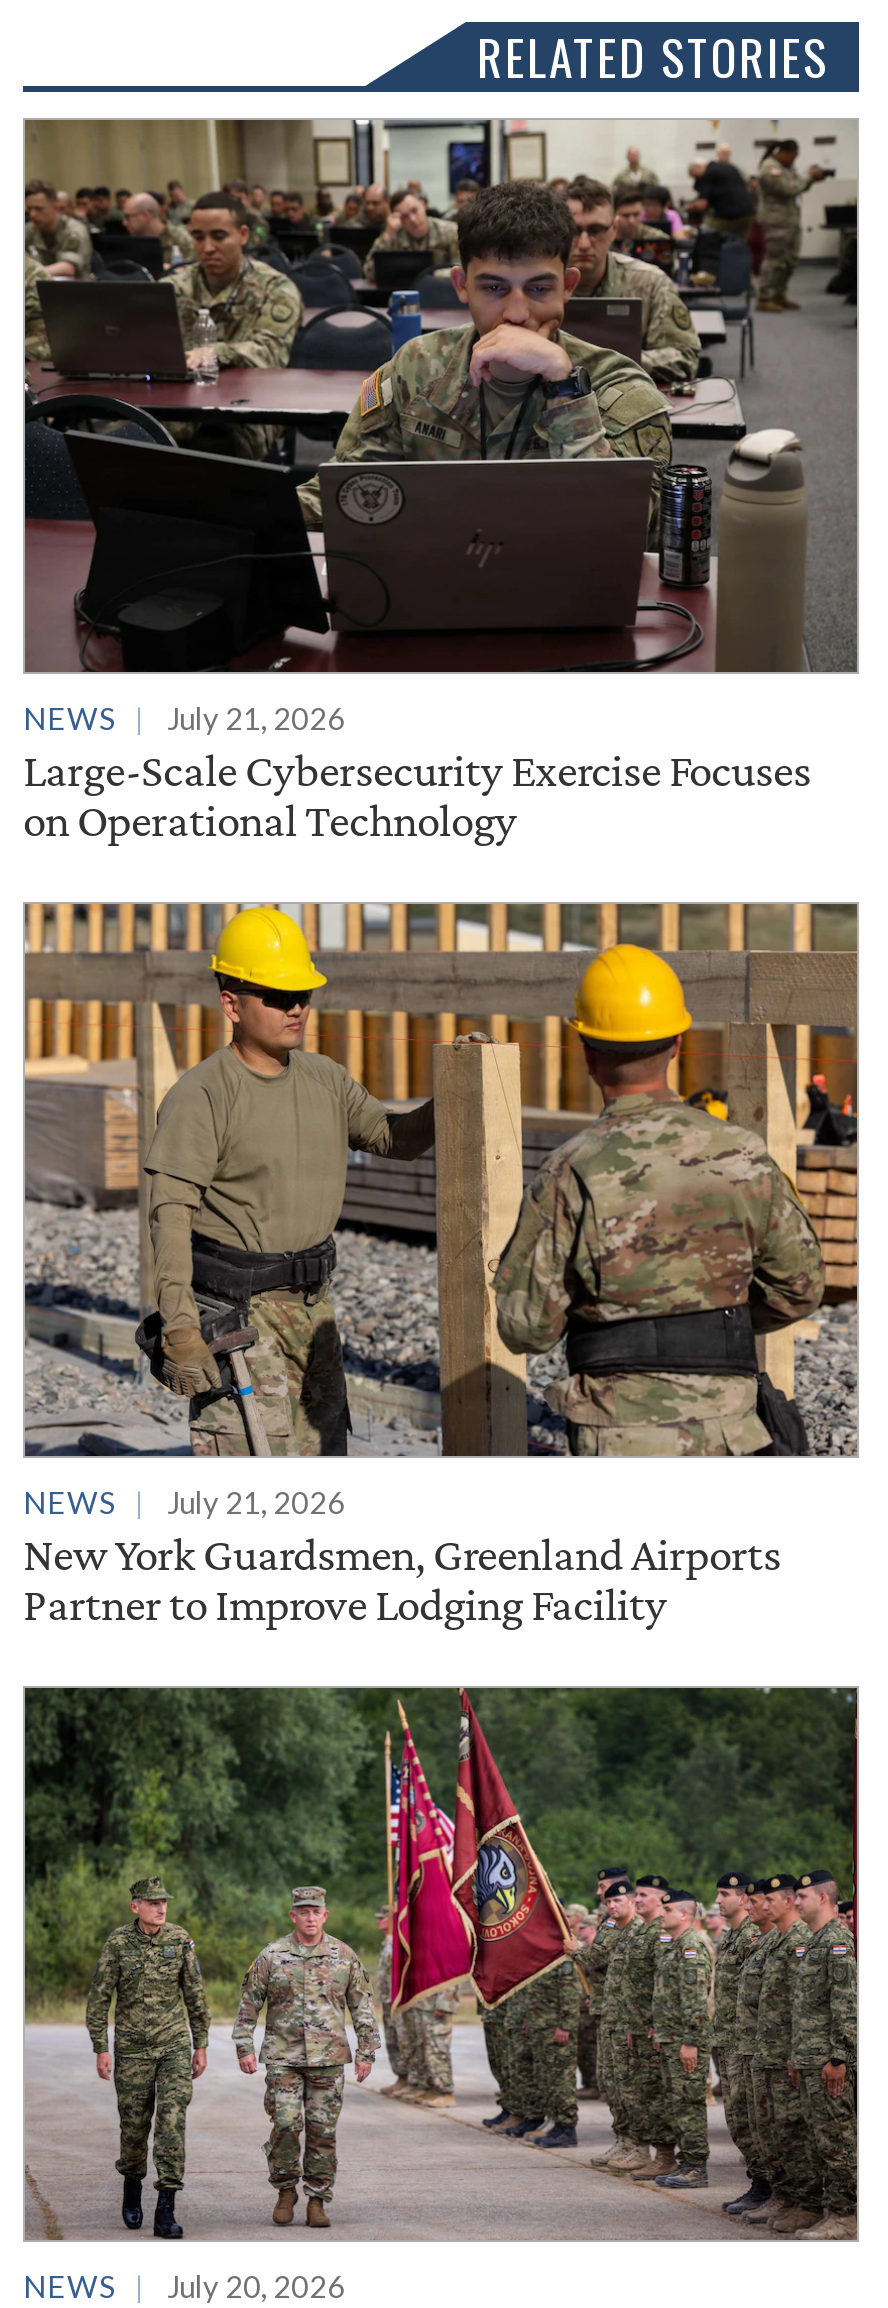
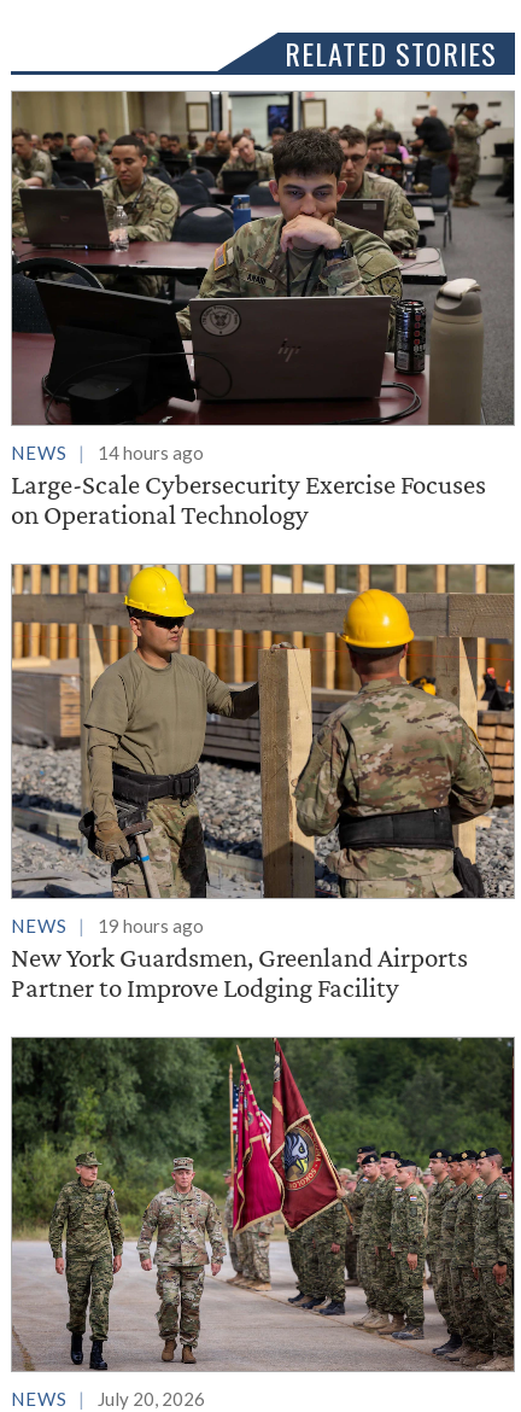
- NEWS July 21, 2026
+ NEWS 14 hours ago

- NEWS July 21, 2026
+ NEWS 19 hours ago
